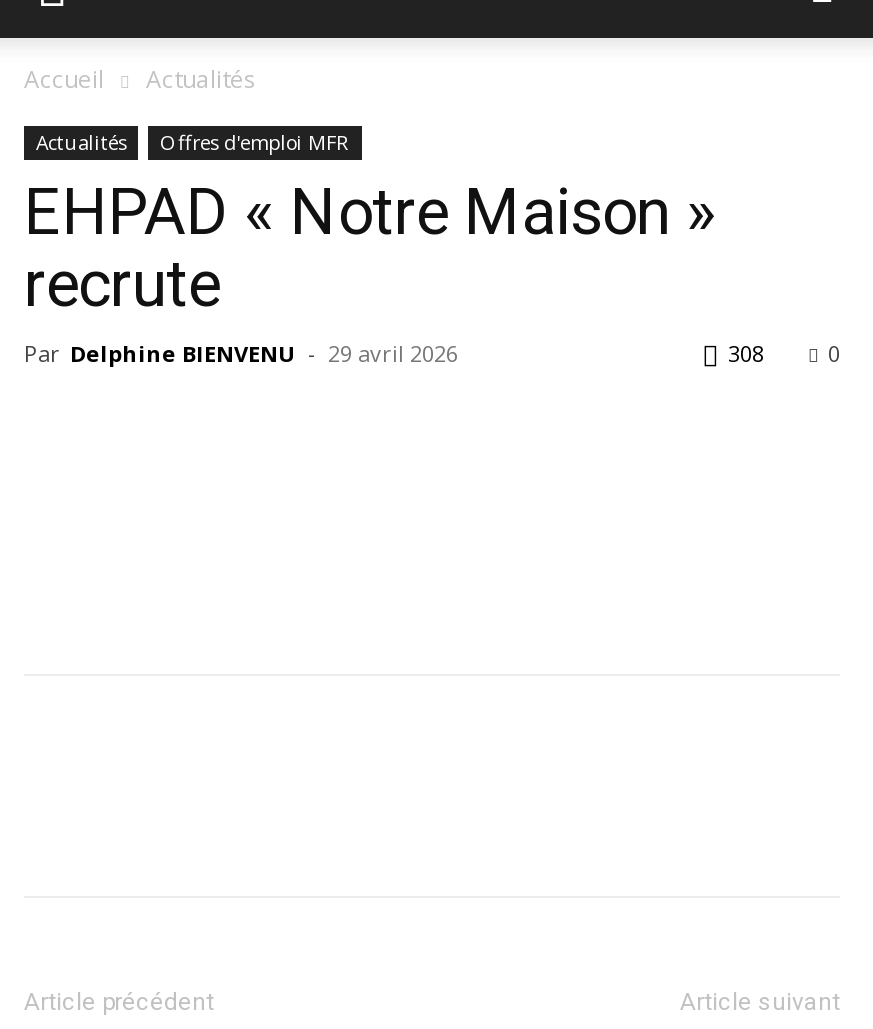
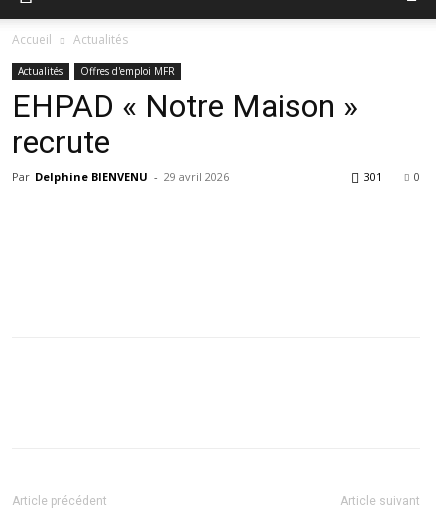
- 308
+ 301
